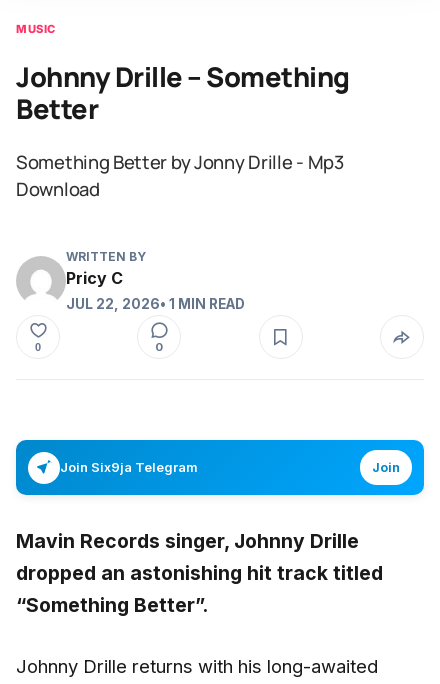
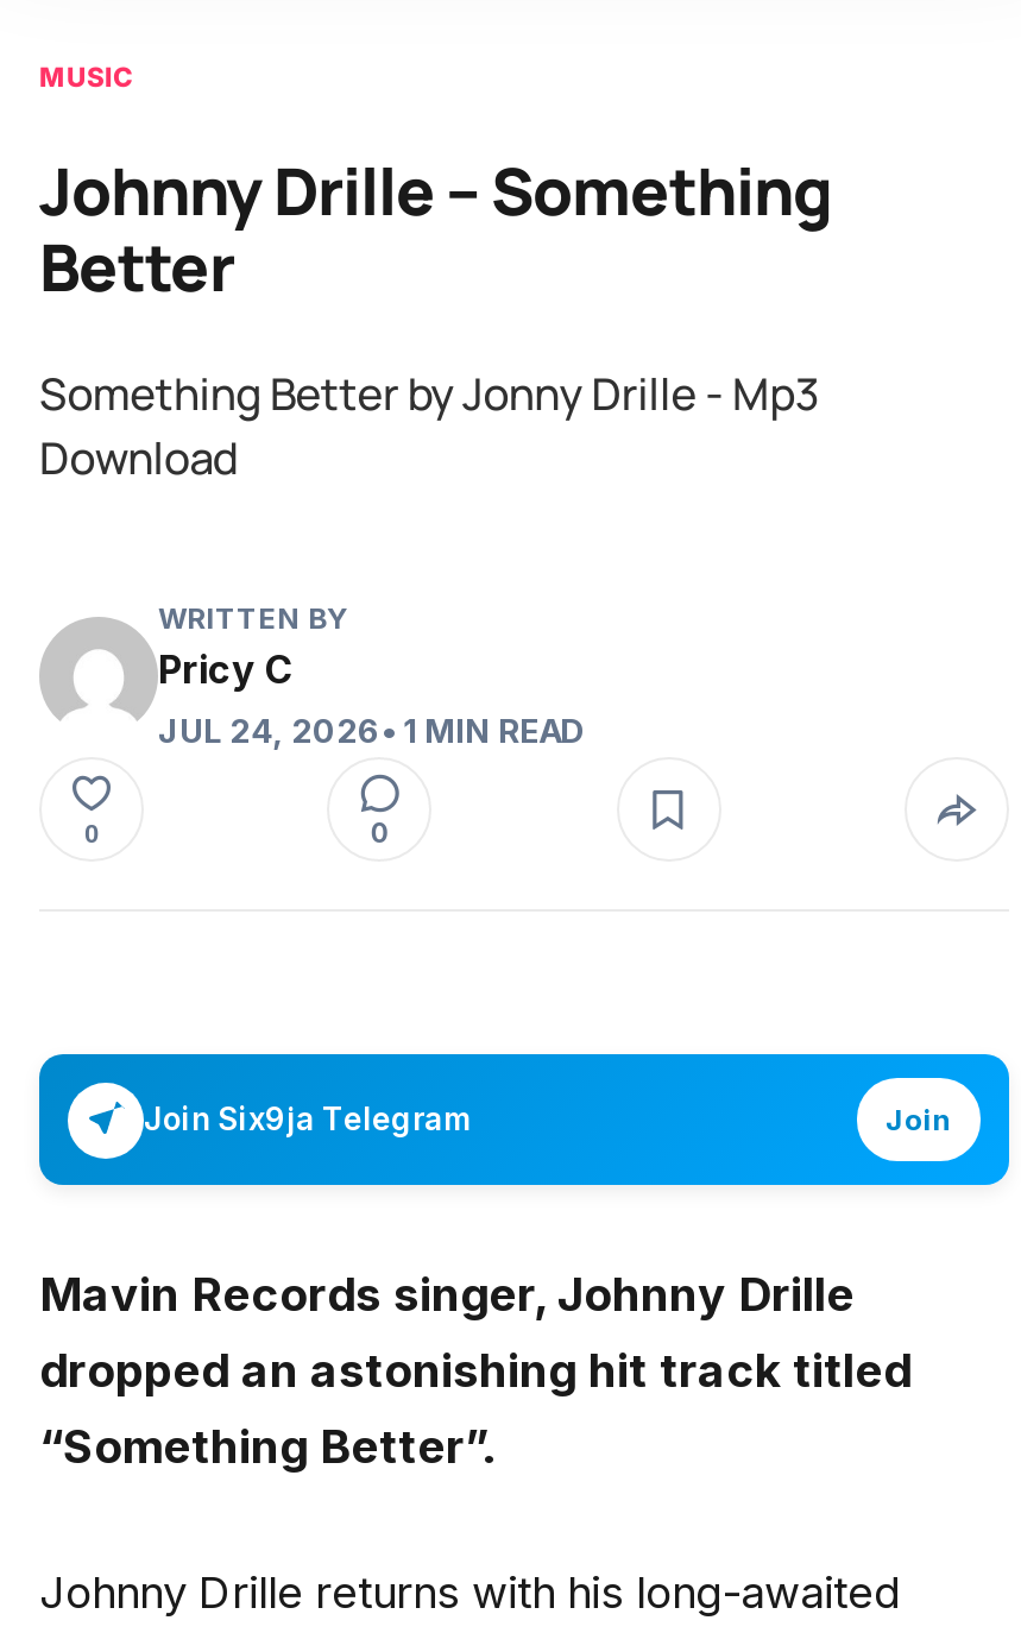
- JUL 22, 2026 • 1 MIN READ
+ JUL 24, 2026 • 1 MIN READ
